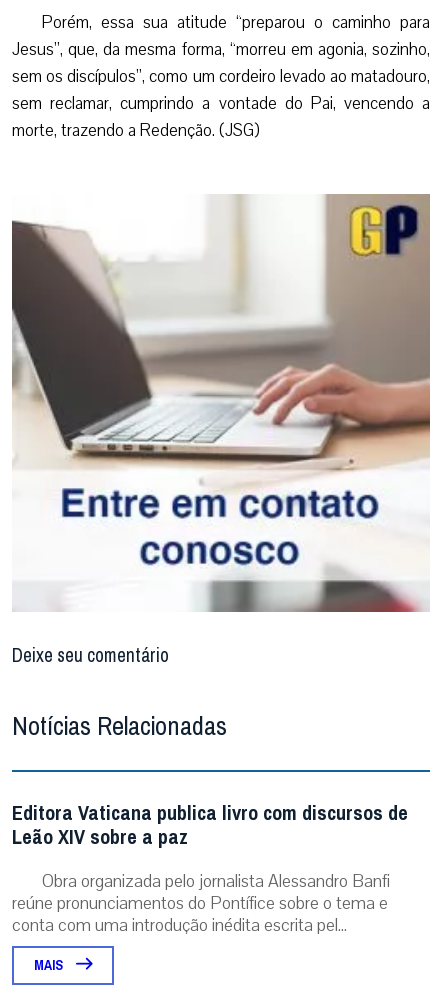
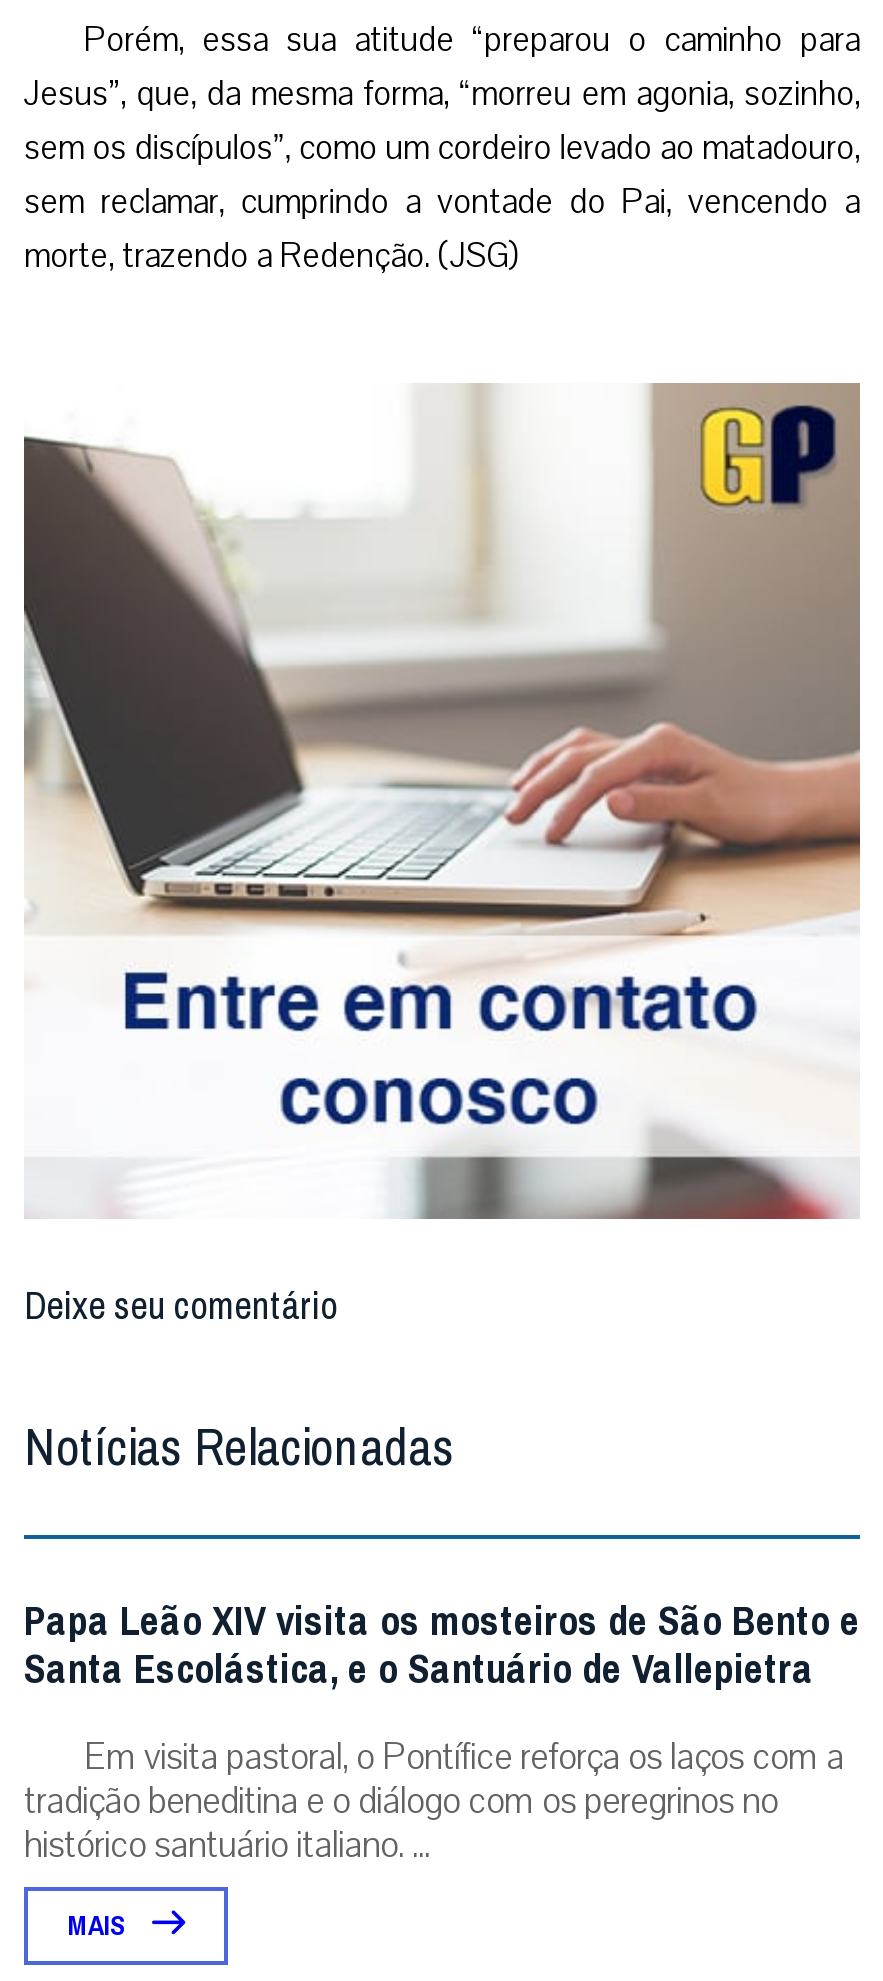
- Editora Vaticana publica livro com discursos de
- Leão XIV sobre a paz
- Obra organizada pelo jornalista Alessandro Banfi
- reúne pronunciamentos do Pontífice sobre o tema e
- conta com uma introdução inédita escrita pel...
+ Papa Leão XIV visita os mosteiros de São Bento e
+ Santa Escolástica, e o Santuário de Vallepietra
+ Em visita pastoral, o Pontífice reforça os laços com a
+ tradição beneditina e o diálogo com os peregrinos no
+ histórico santuário italiano. ...
